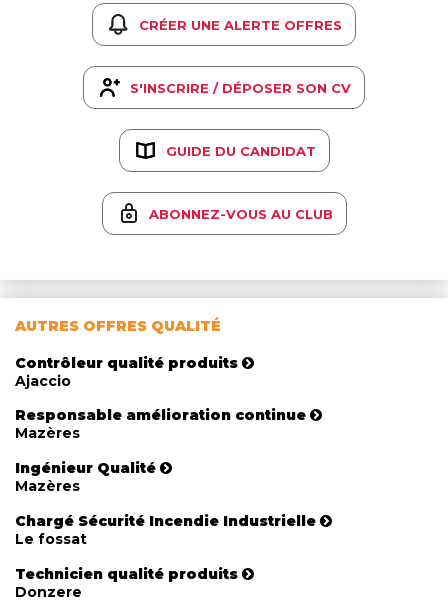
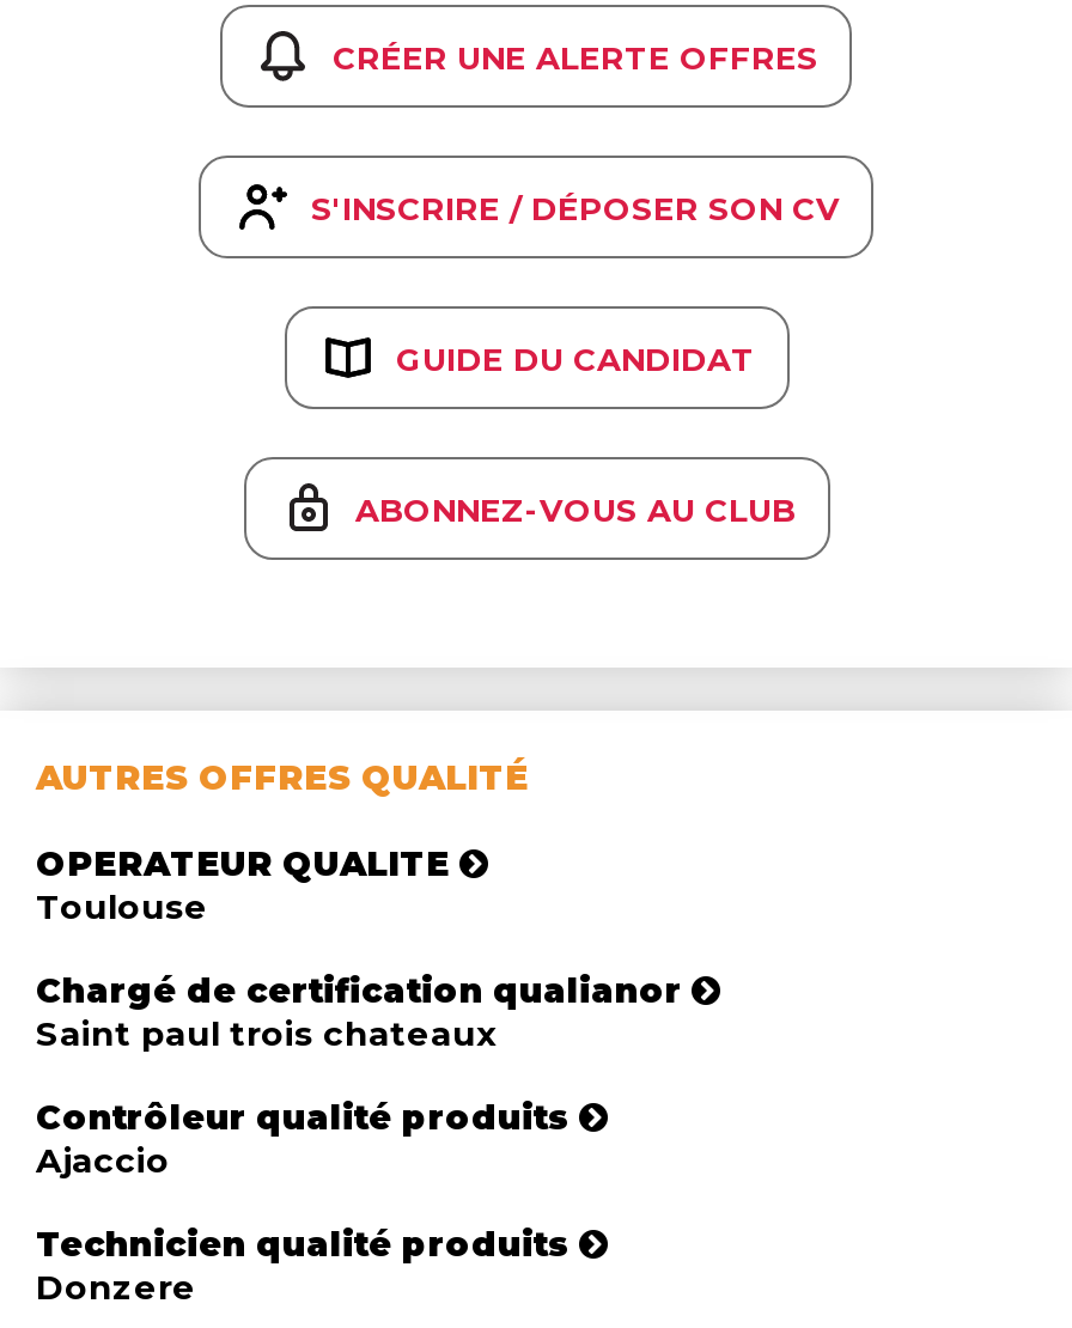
+ OPERATEUR QUALITE
+ Toulouse
+ Chargé de certification qualianor
+ Saint paul trois chateaux

moved down: Contrôleur qualité produits | Ajaccio

- Responsable amélioration continue
- Mazères
- Ingénieur Qualité
- Mazères
- Chargé Sécurité Incendie Industrielle
- Le fossat
